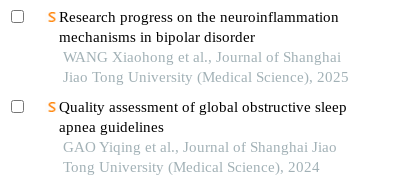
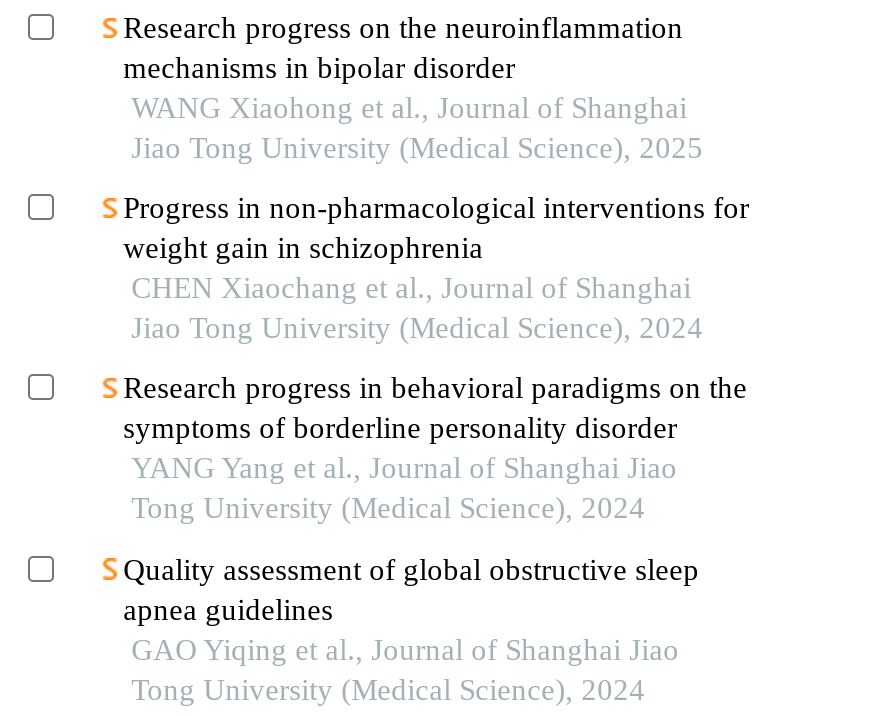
+ Progress in non-pharmacological interventions for
+ weight gain in schizophrenia
+ CHEN Xiaochang et al., Journal of Shanghai
+ Jiao Tong University (Medical Science), 2024
+ Research progress in behavioral paradigms on the
+ symptoms of borderline personality disorder
+ YANG Yang et al., Journal of Shanghai Jiao
+ Tong University (Medical Science), 2024
